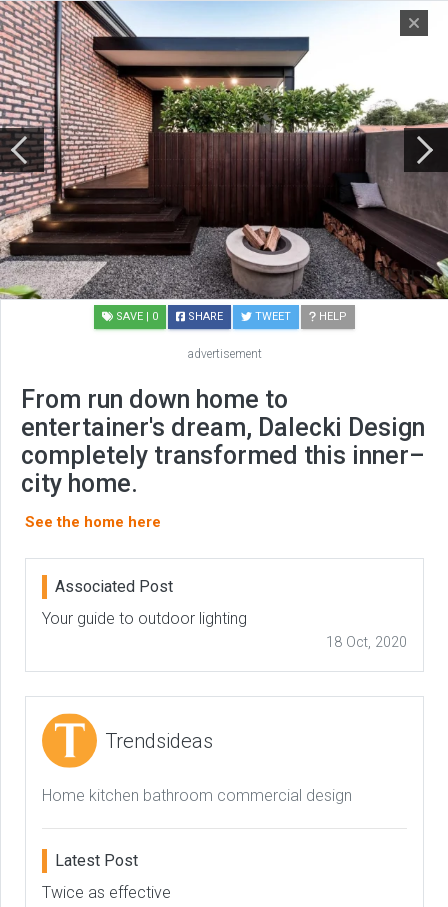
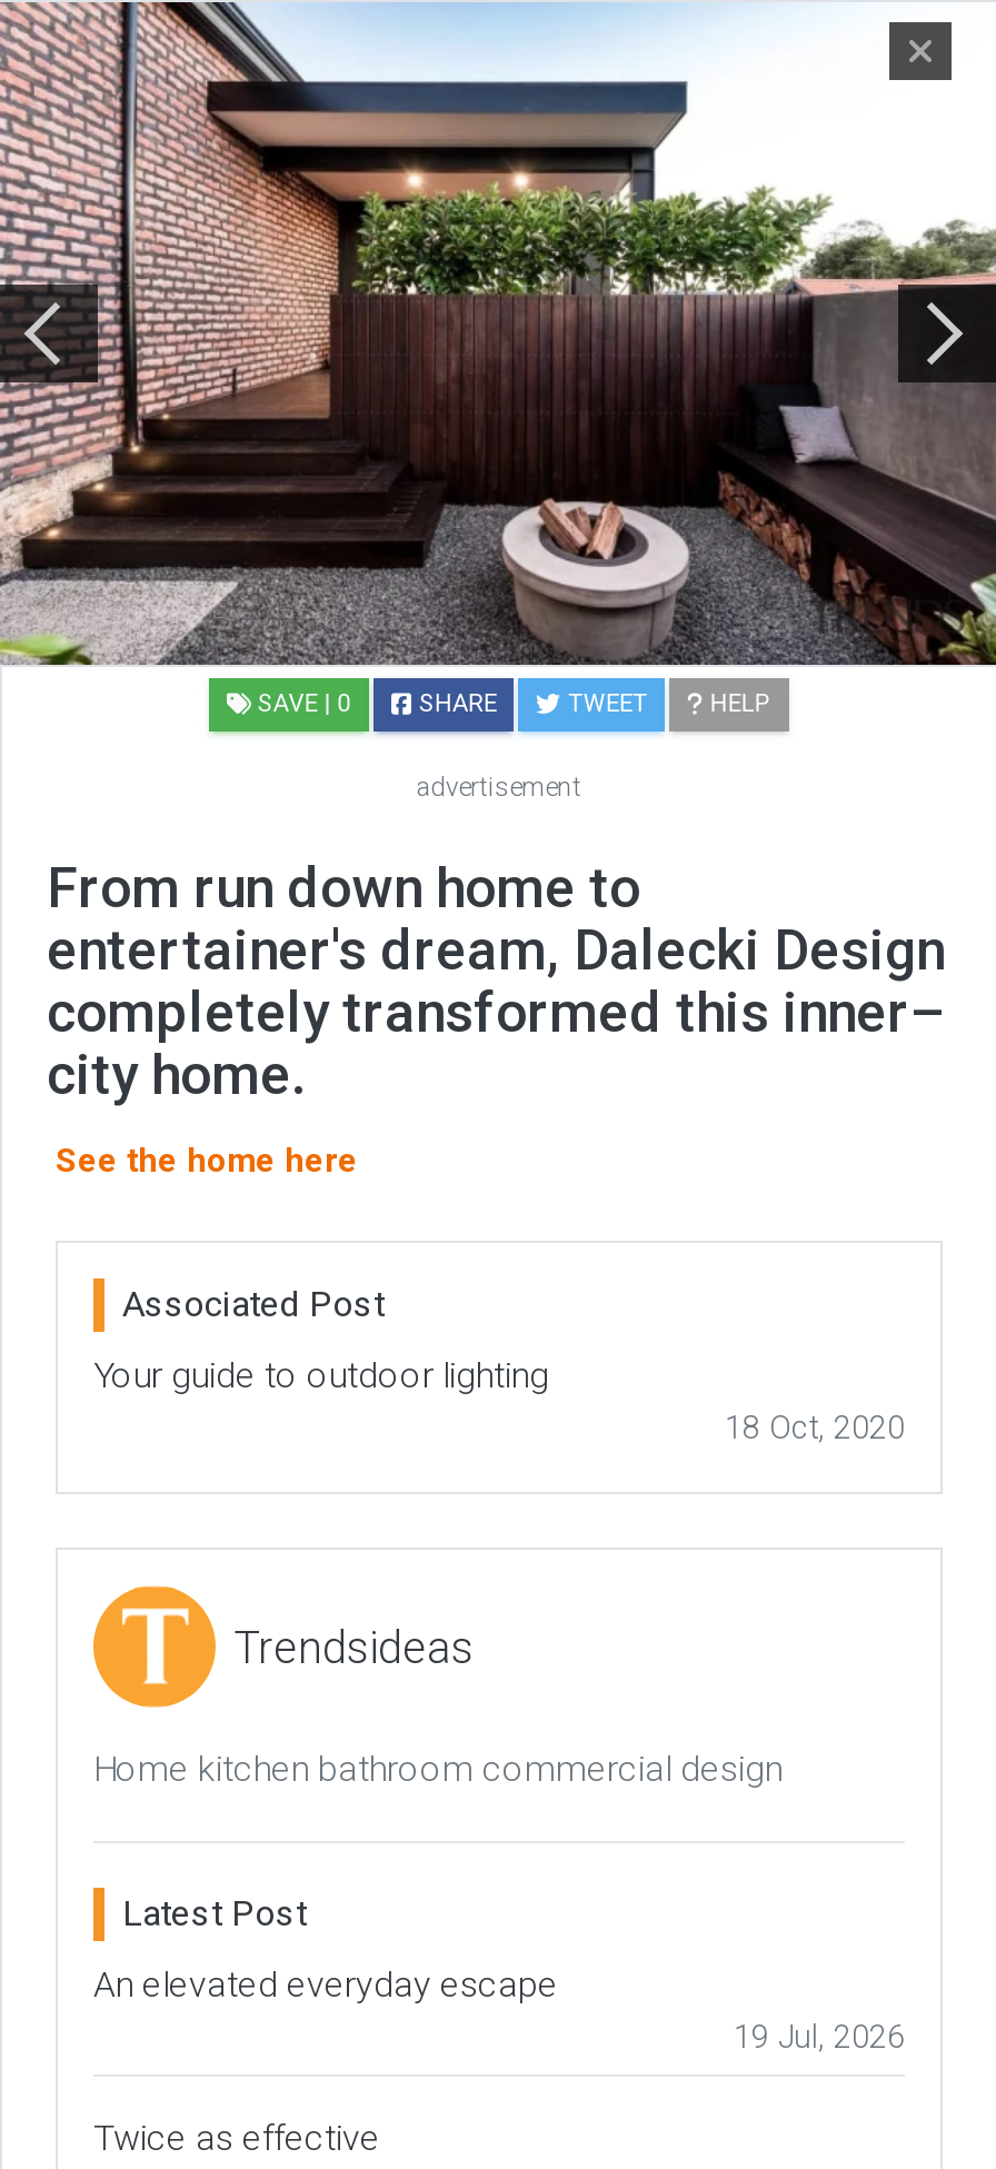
+ An elevated everyday escape
+ 19 Jul, 2026
